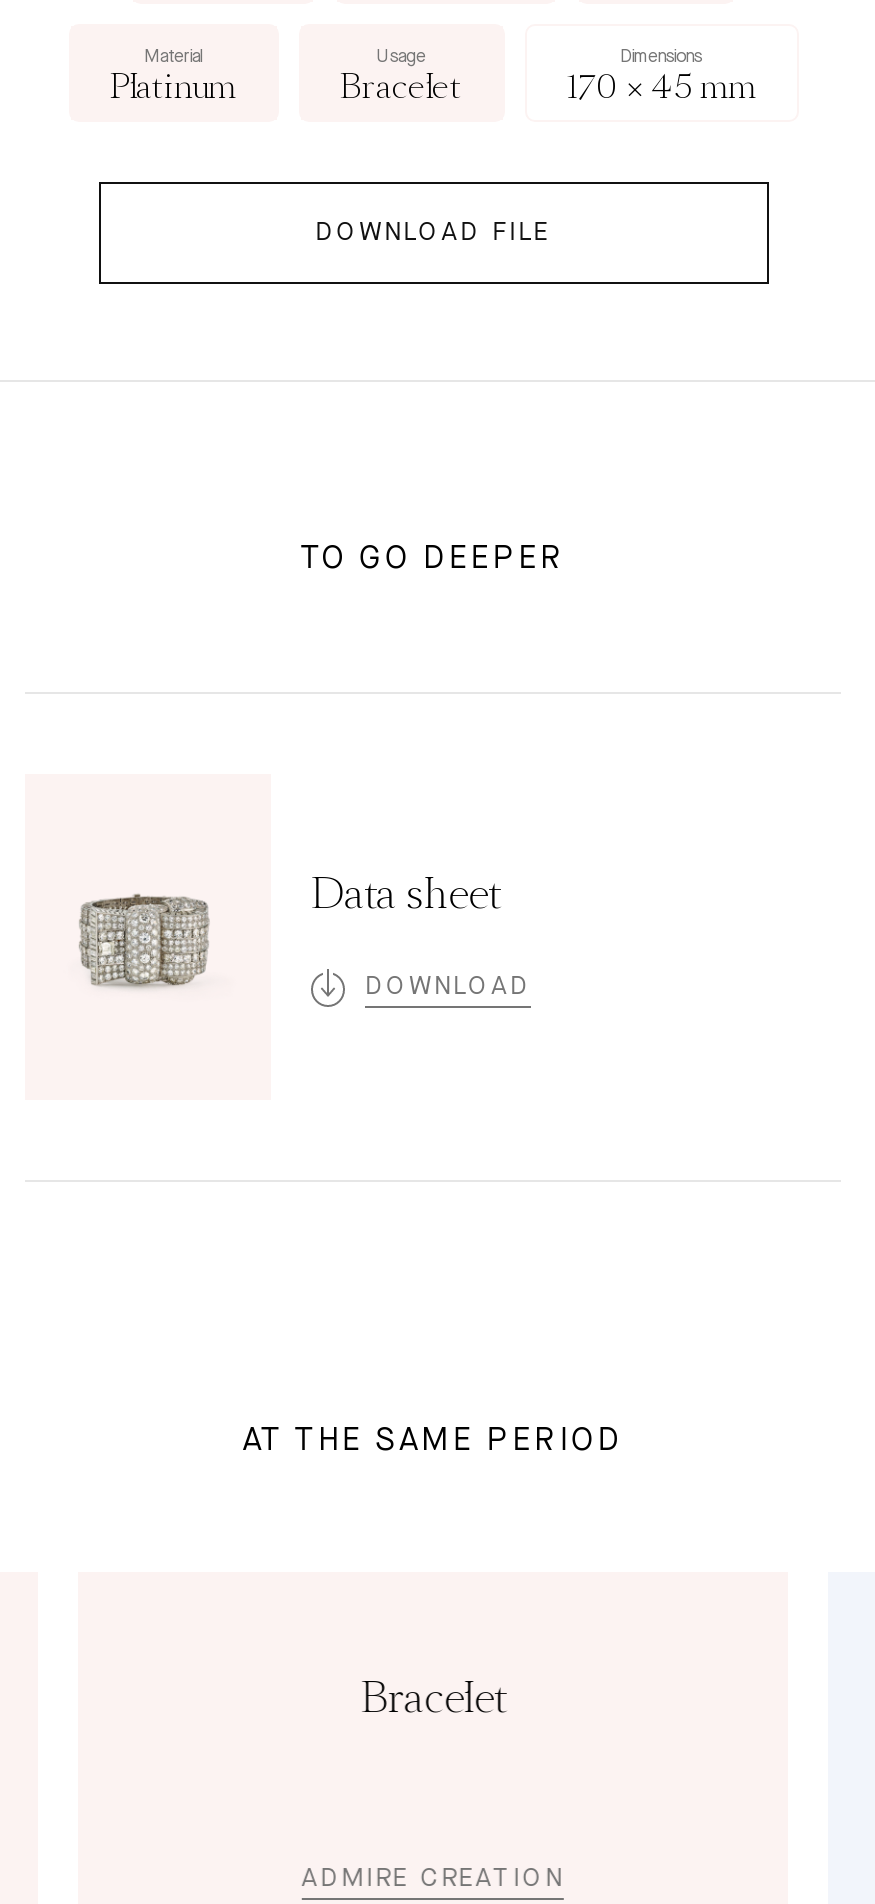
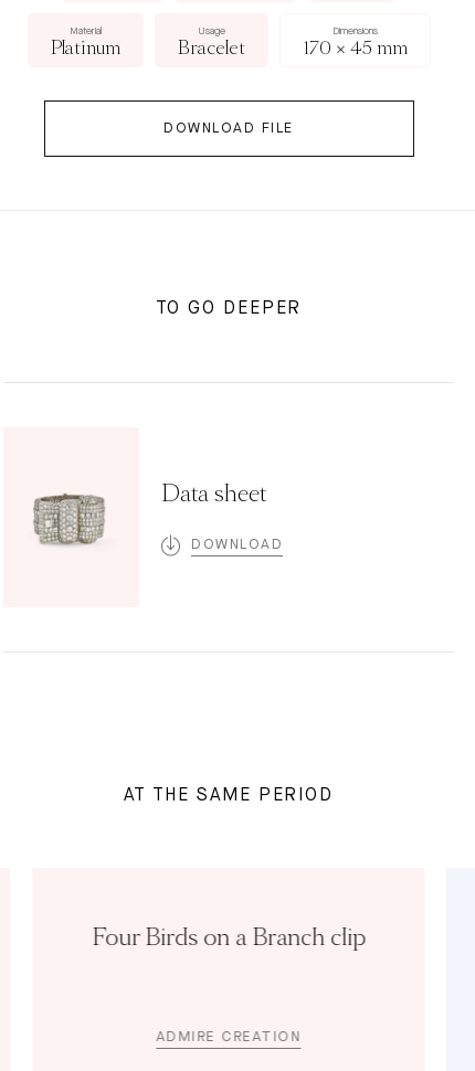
- Bracelet
+ Four Birds on a Branch clip
